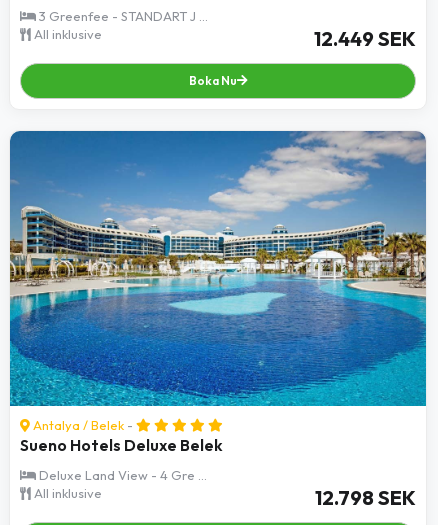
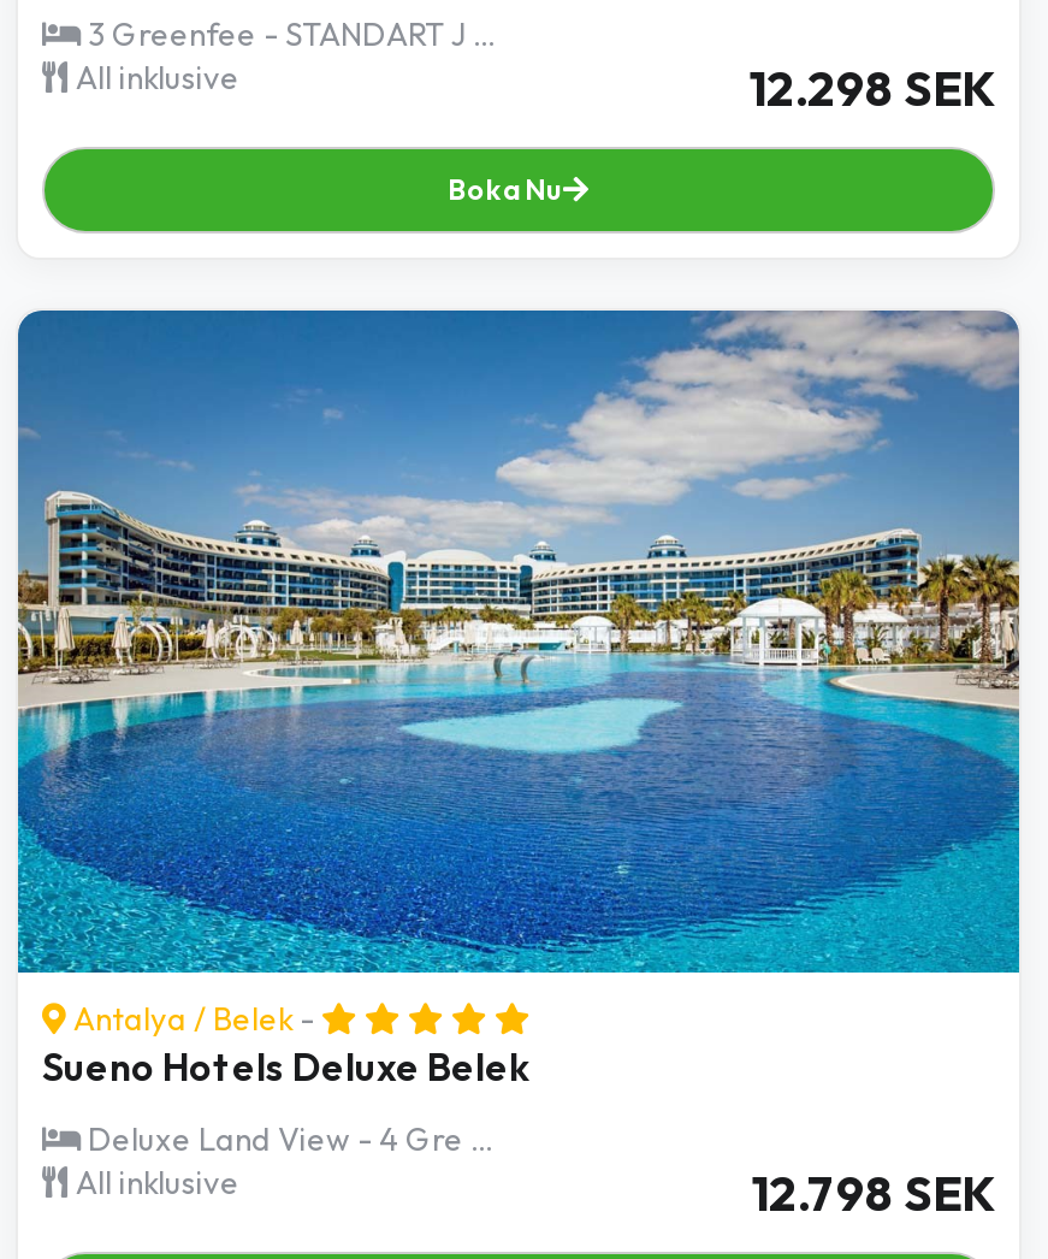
- 12.449 SEK
+ 12.298 SEK
